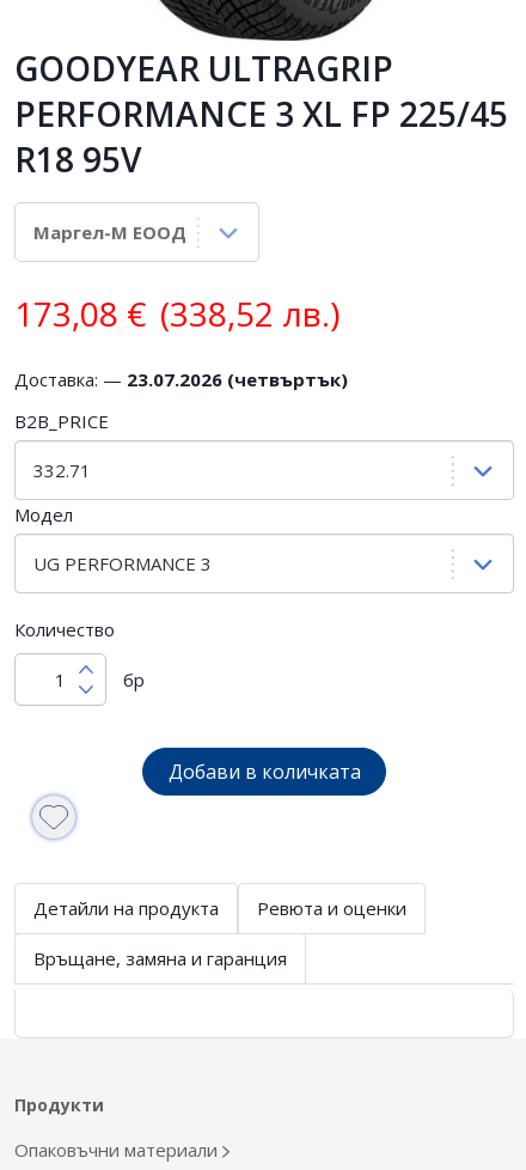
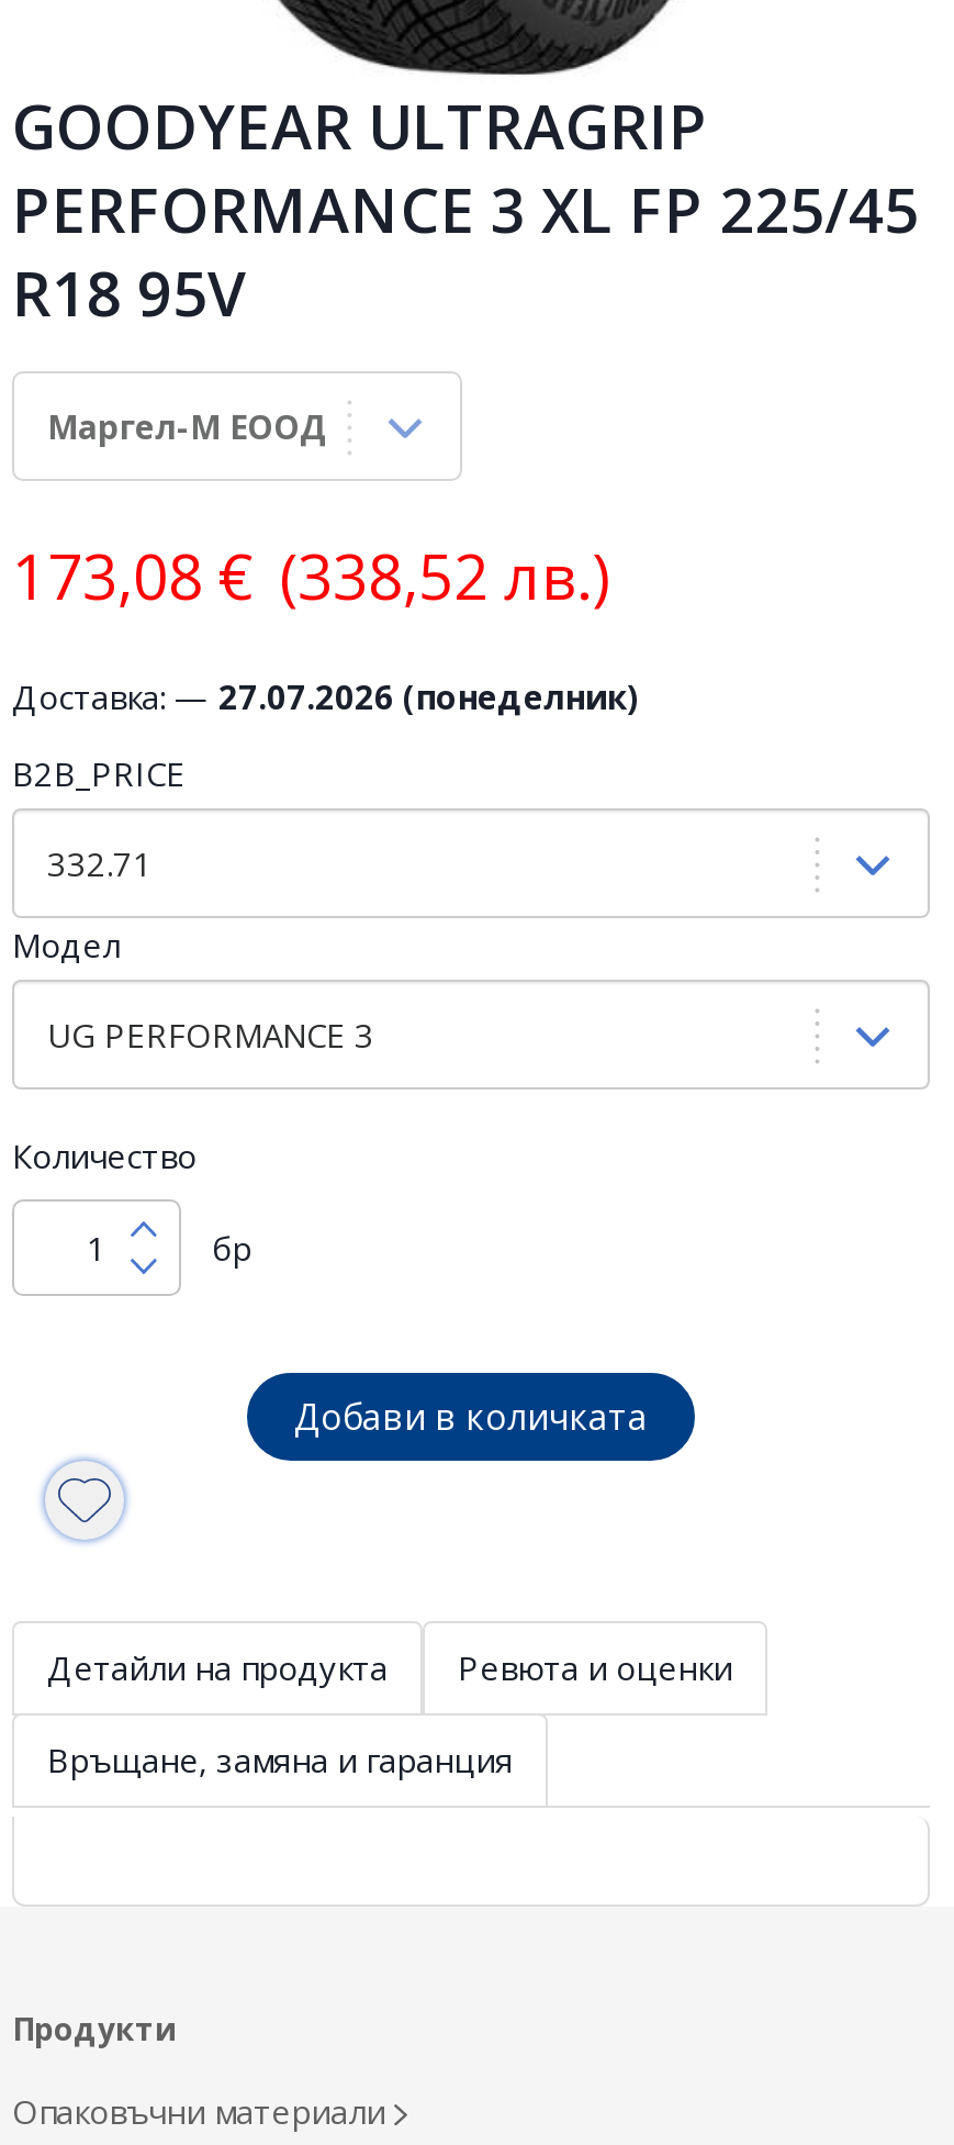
- Доставка: — 23.07.2026 (четвъртък)
+ Доставка: — 27.07.2026 (понеделник)
